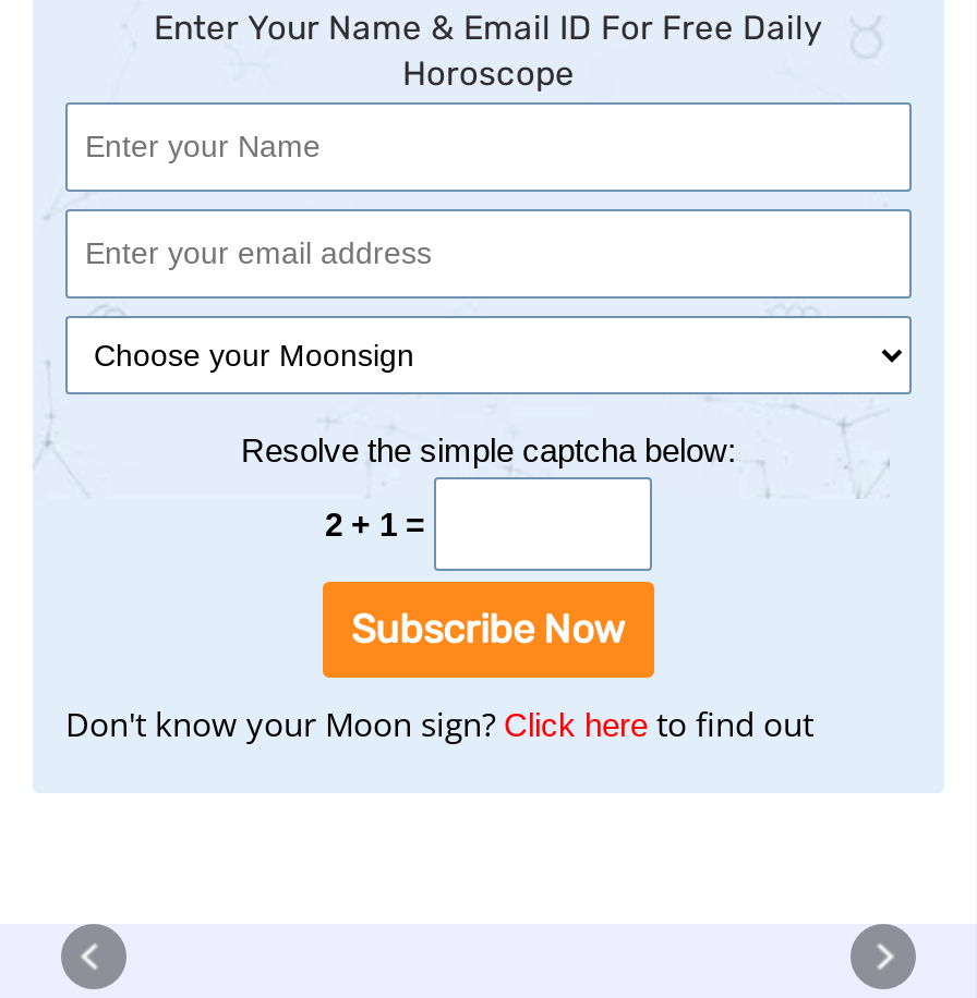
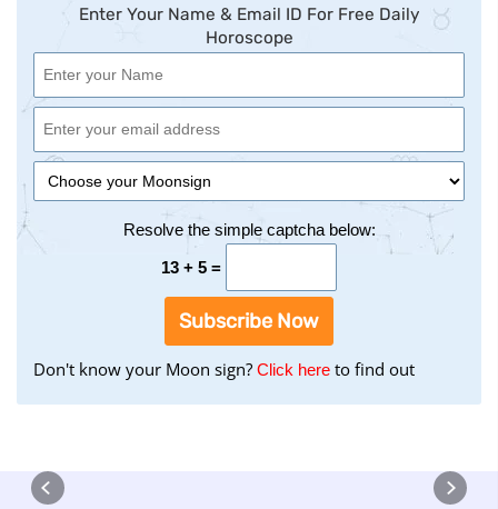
- 2 + 1 =
+ 13 + 5 =
